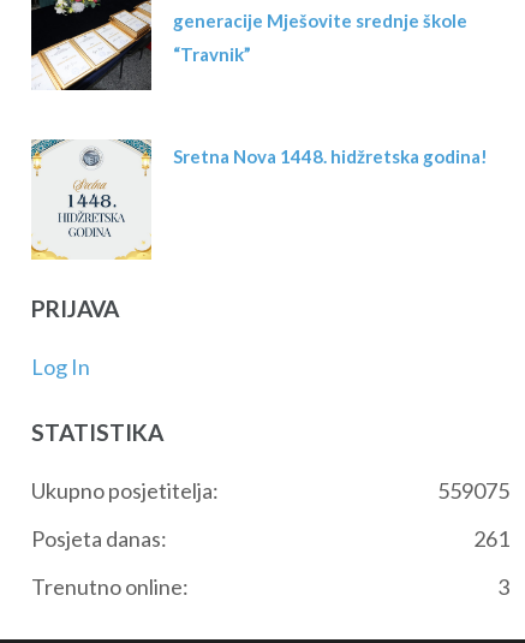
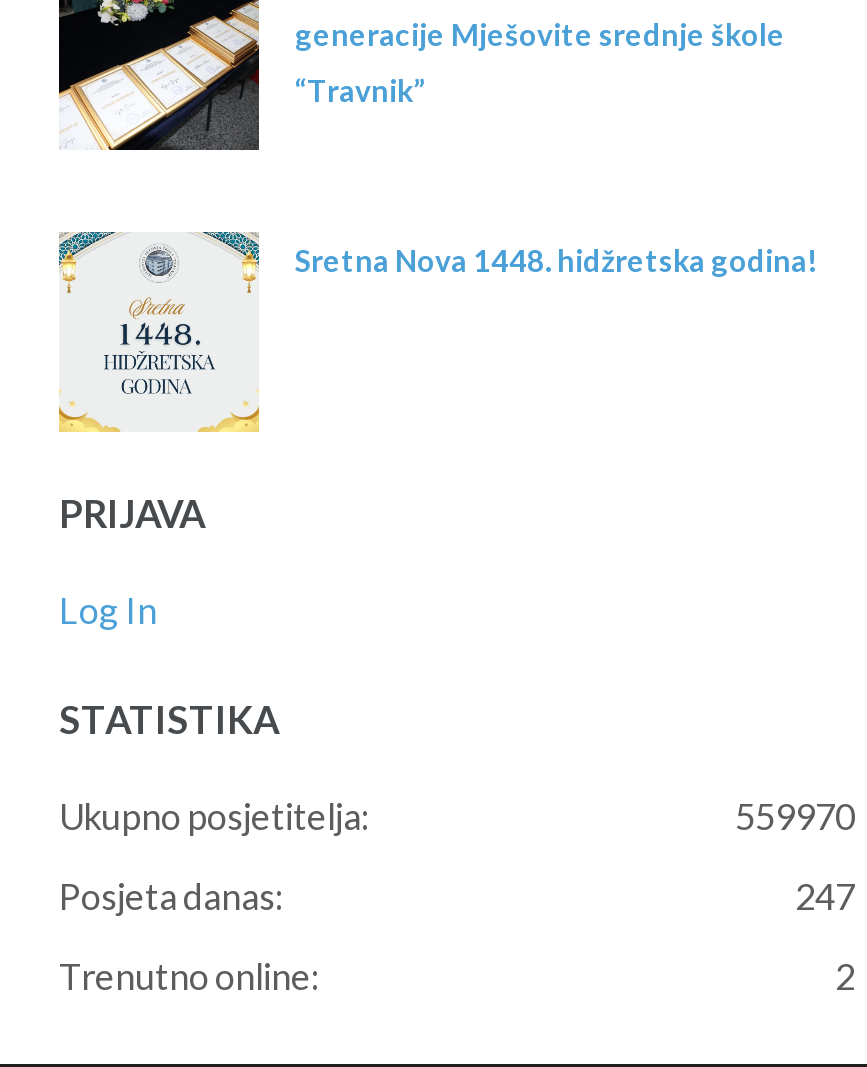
- 559075
+ 559970

- 261
+ 247

- 3
+ 2
